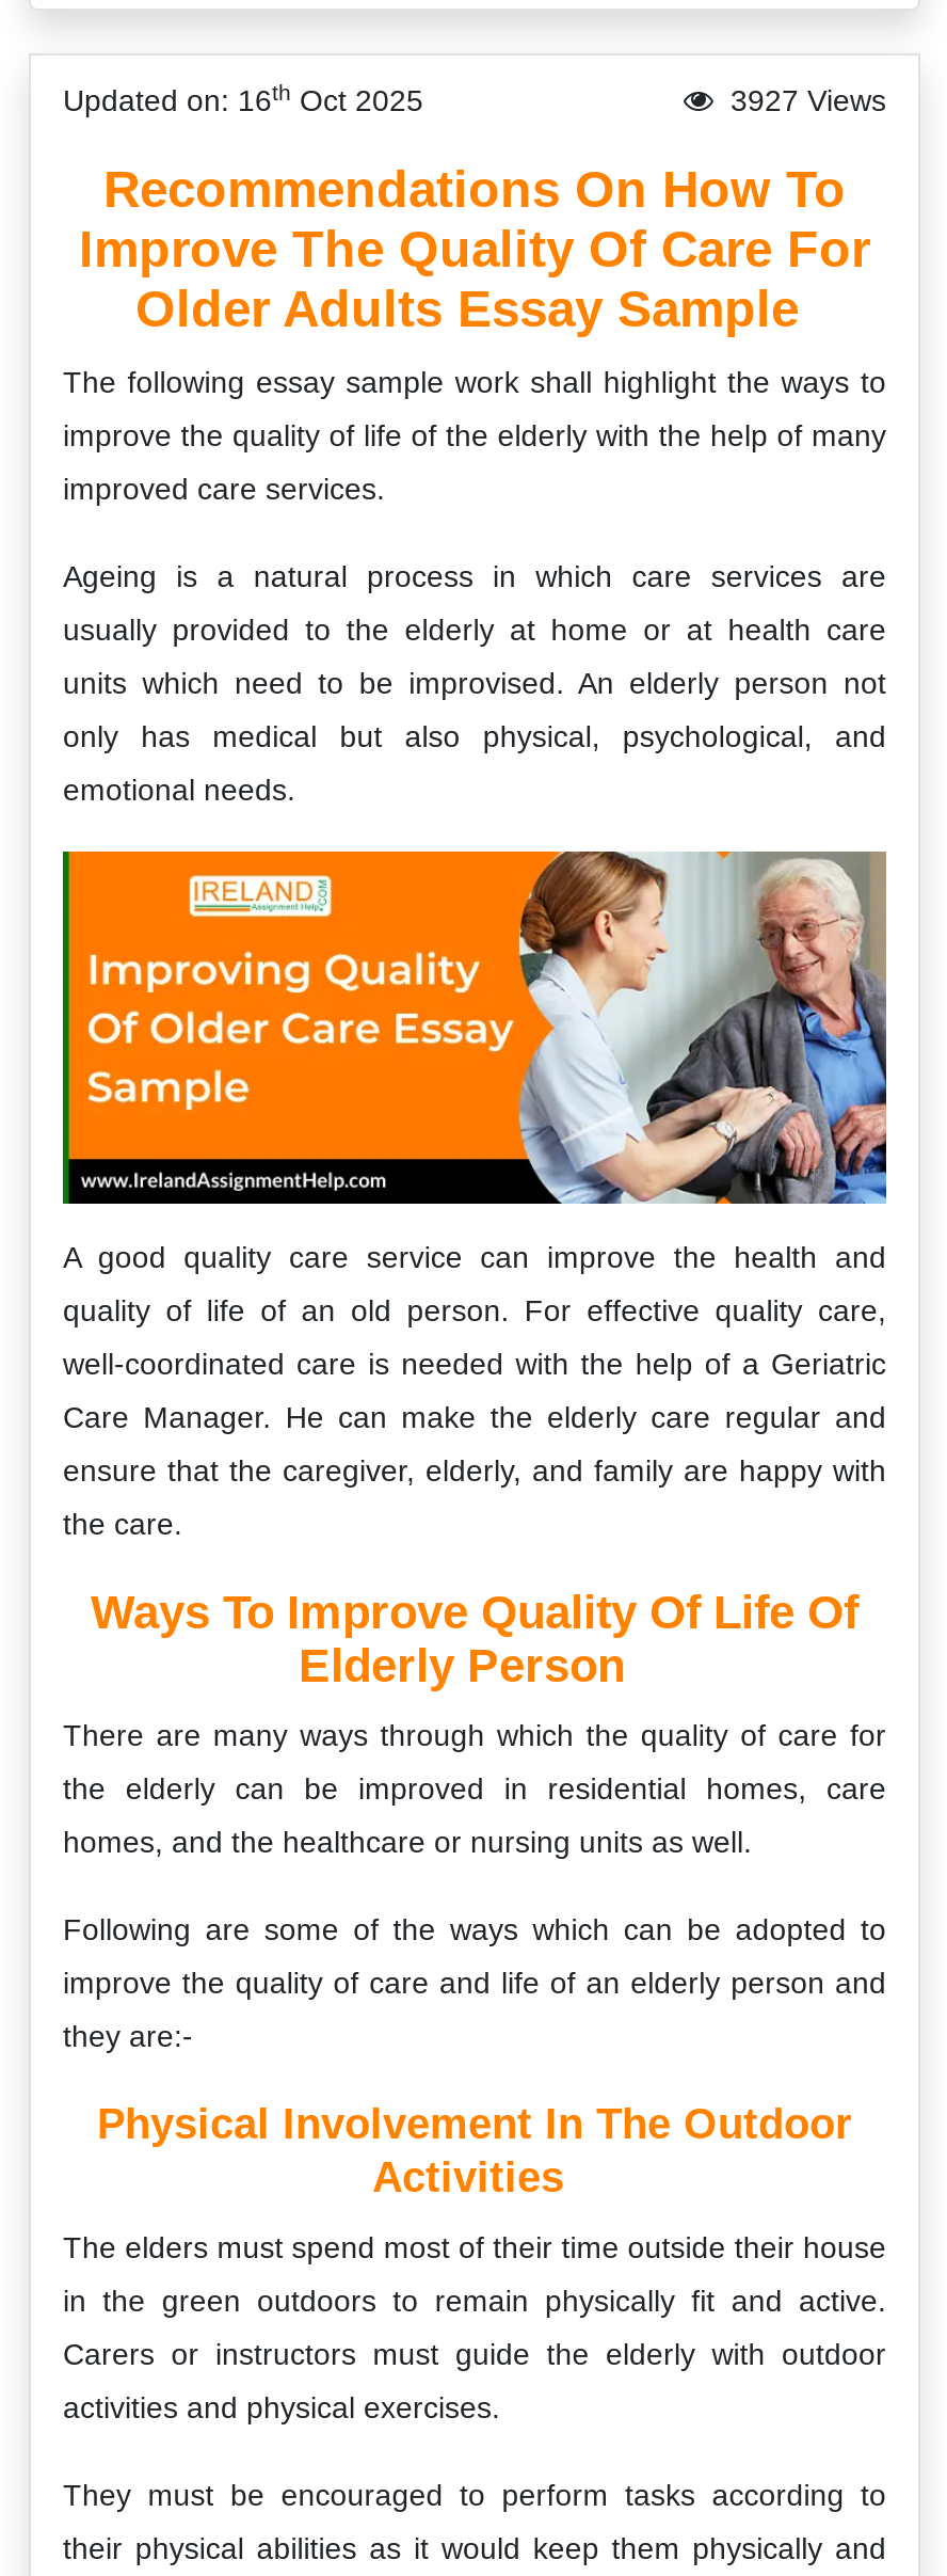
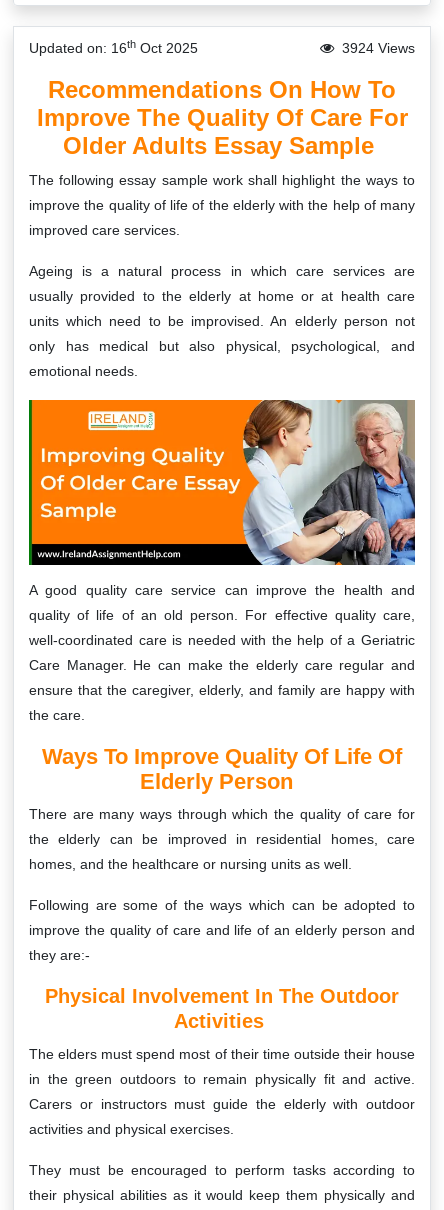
- 3927 Views
+ 3924 Views
